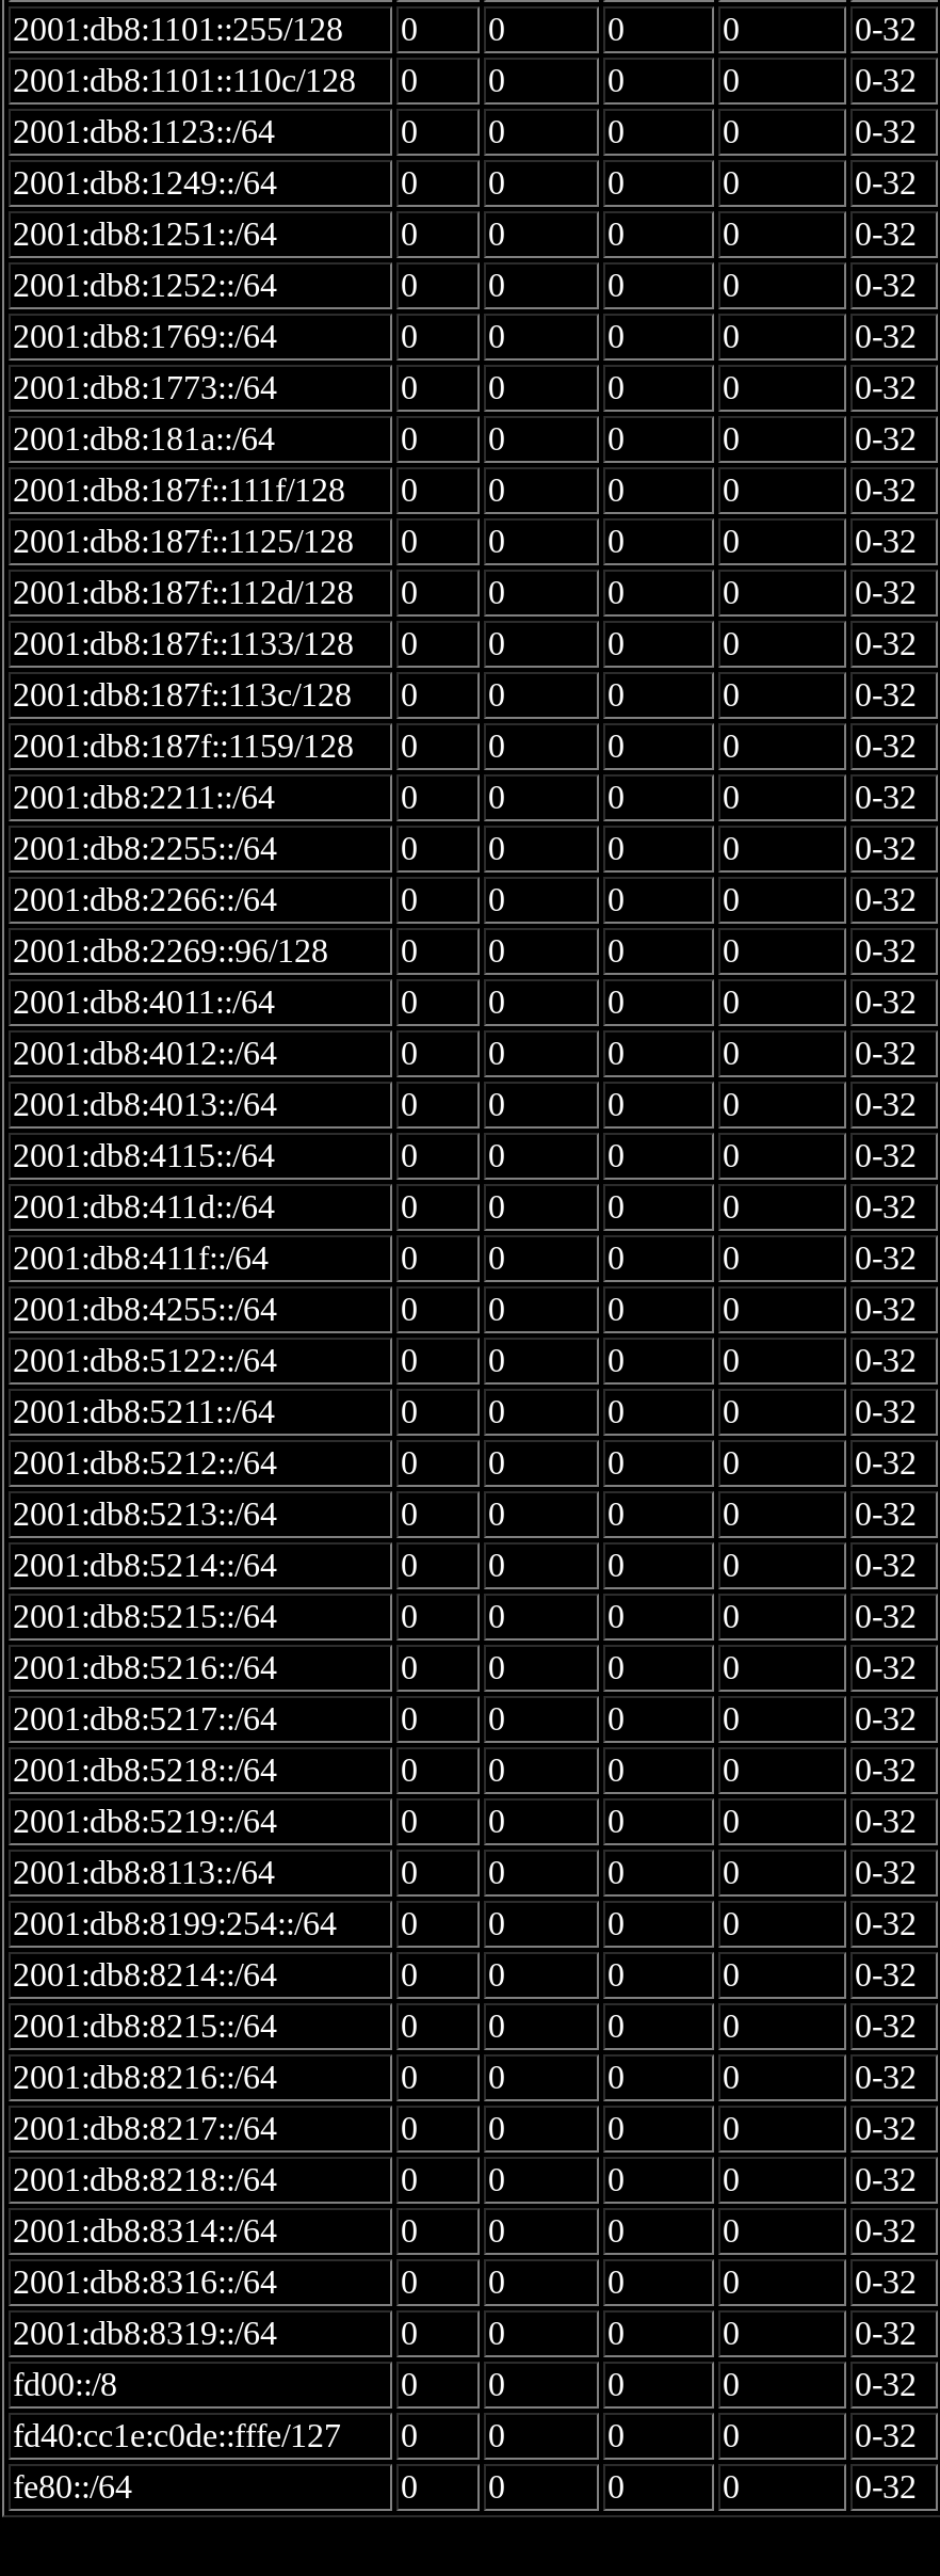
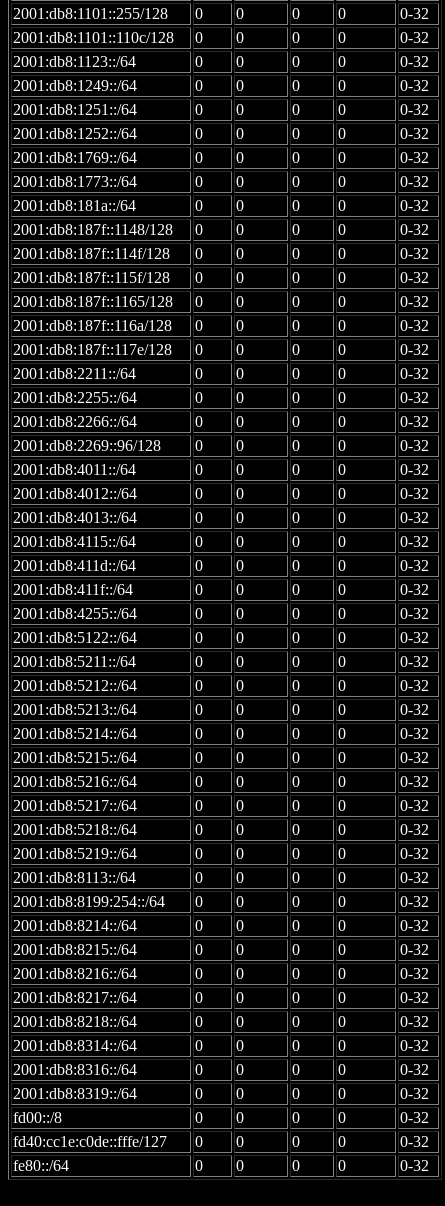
- 2001:db8:187f::111f/128 0 0
+ 2001:db8:187f::1148/128 0 0

- 2001:db8:187f::1125/128 0 0
+ 2001:db8:187f::114f/128 0 0

- 2001:db8:187f::112d/128 0 0
+ 2001:db8:187f::115f/128 0 0

- 2001:db8:187f::1133/128 0 0
+ 2001:db8:187f::1165/128 0 0

- 2001:db8:187f::113c/128 0 0
+ 2001:db8:187f::116a/128 0 0

- 2001:db8:187f::1159/128 0 0
+ 2001:db8:187f::117e/128 0 0
